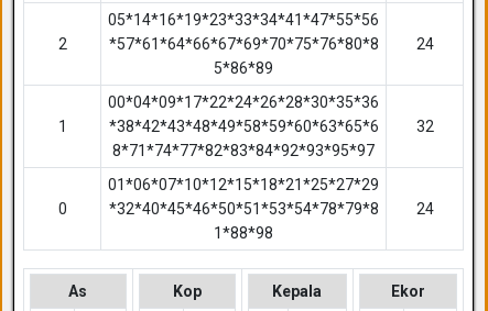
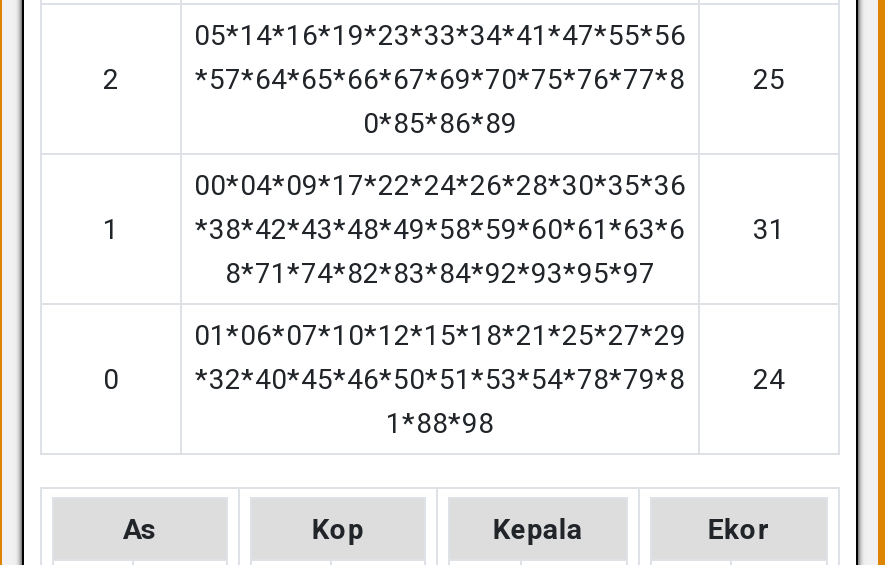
- *57*61*64*66*67*69*70*75*76*80*8
+ *57*64*65*66*67*69*70*75*76*77*8

- 24
+ 25

- 5*86*89
+ 0*85*86*89

- *38*42*43*48*49*58*59*60*63*65*6
+ *38*42*43*48*49*58*59*60*61*63*6

- 32
+ 31

- 8*71*74*77*82*83*84*92*93*95*97
+ 8*71*74*82*83*84*92*93*95*97
